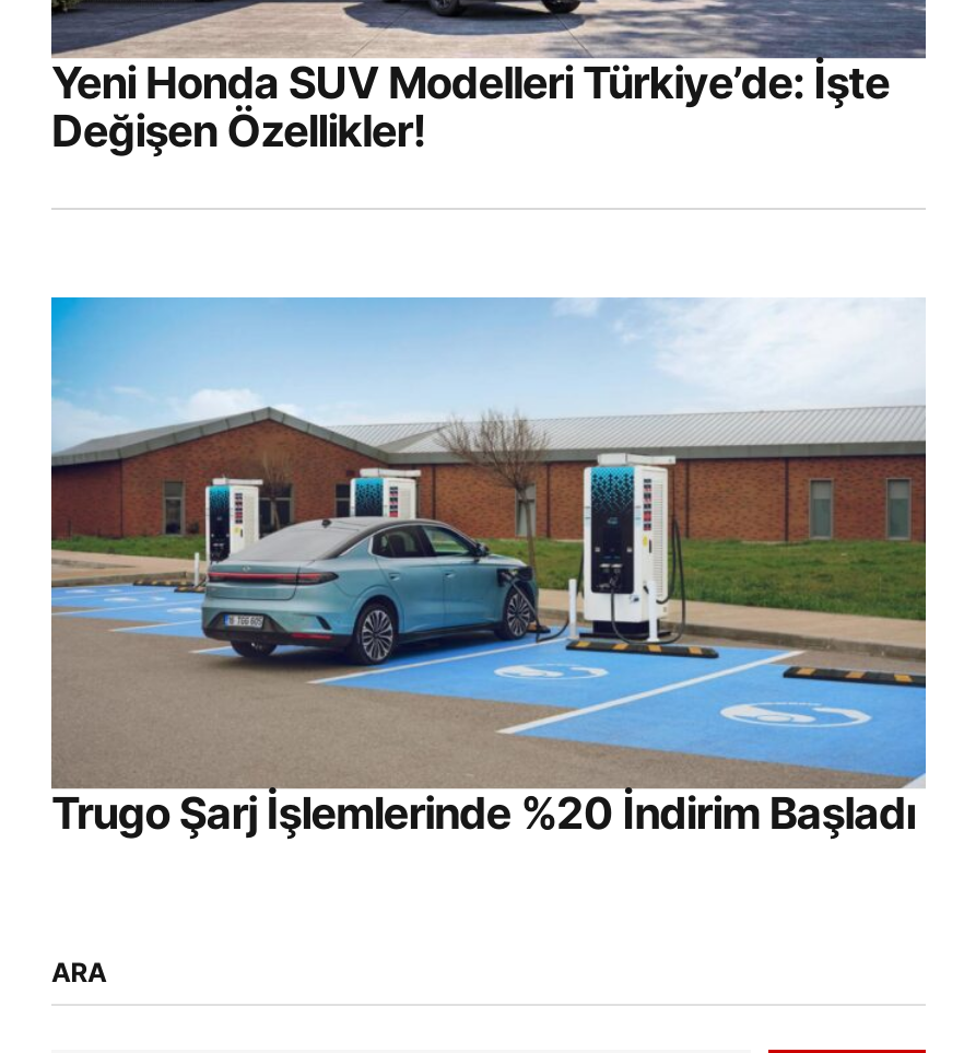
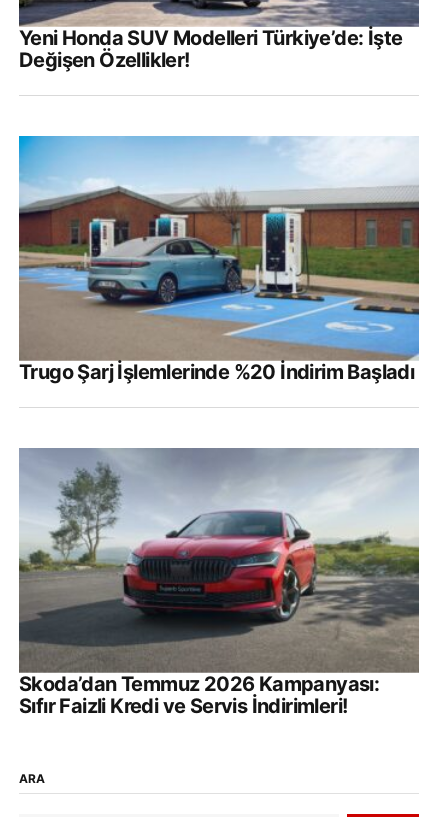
+ [image]
+ Skoda’dan Temmuz 2026 Kampanyası:
+ Sıfır Faizli Kredi ve Servis İndirimleri!
